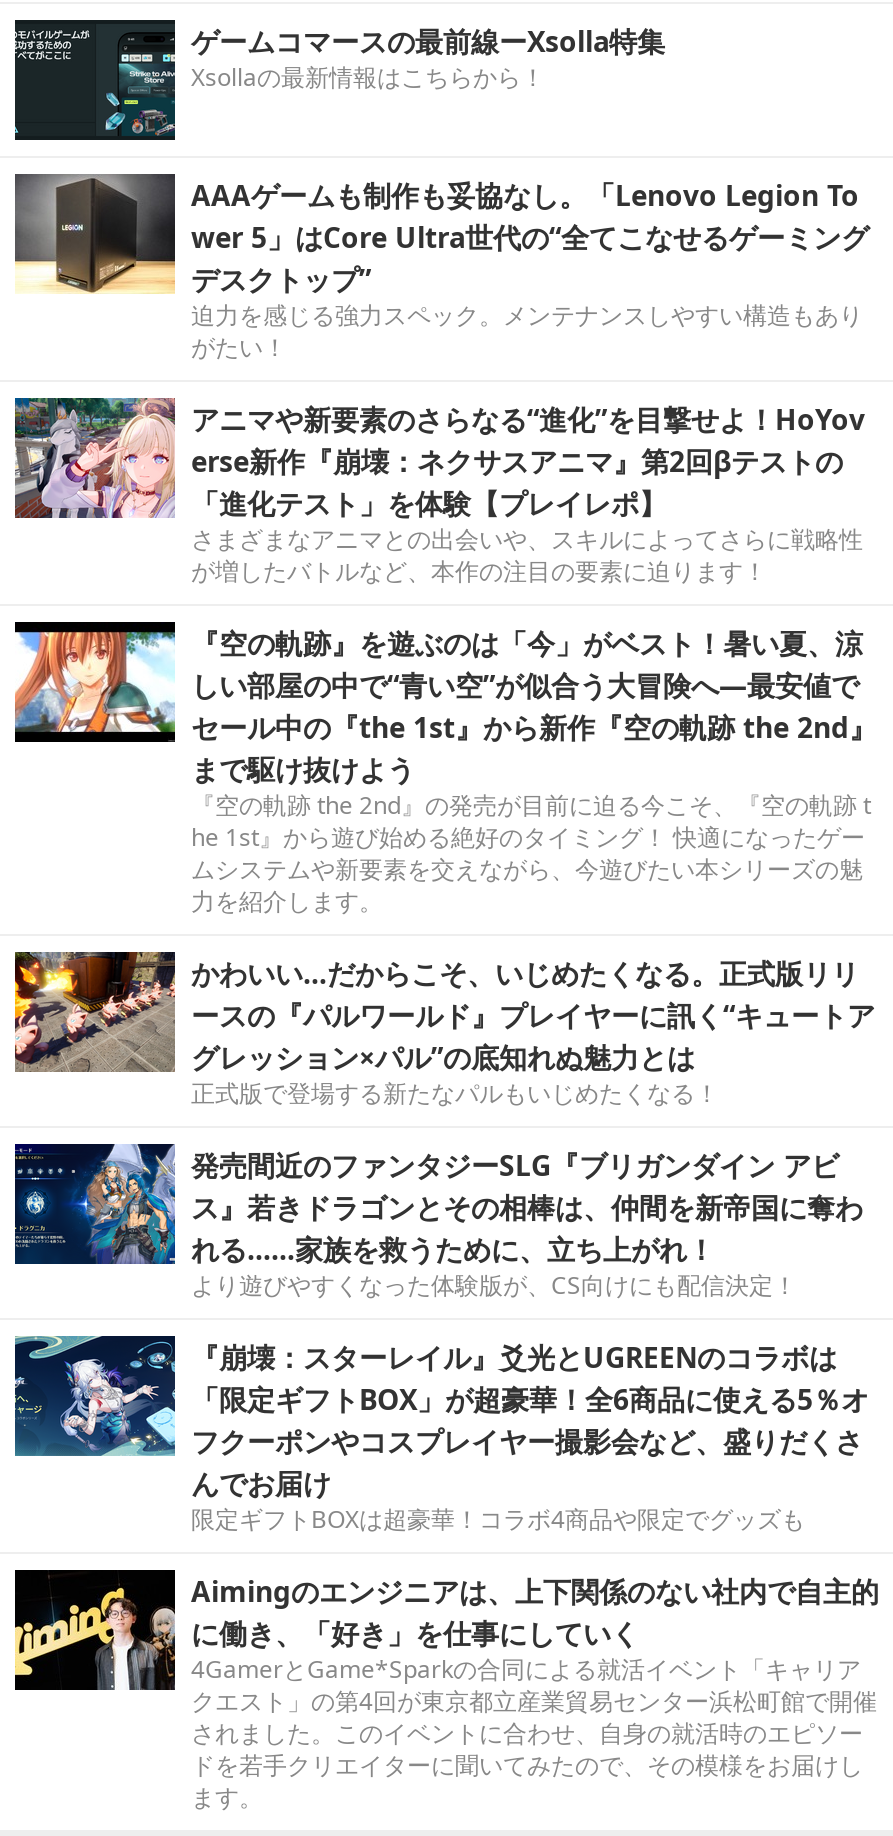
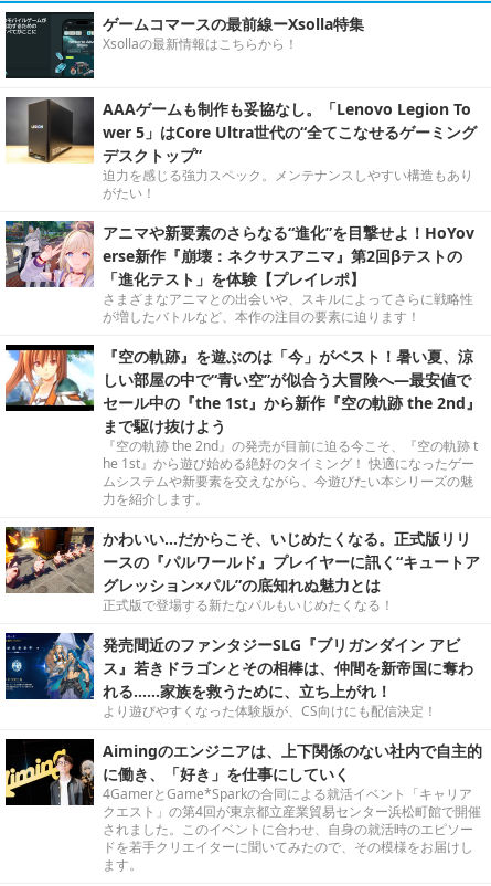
- [image]
- 『崩壊：スターレイル』爻光とUGREENのコラボは
- 「限定ギフトBOX」が超豪華！全6商品に使える5％オ
- フクーポンやコスプレイヤー撮影会など、盛りだくさ
- んでお届け
- 限定ギフトBOXは超豪華！コラボ4商品や限定でグッズも
